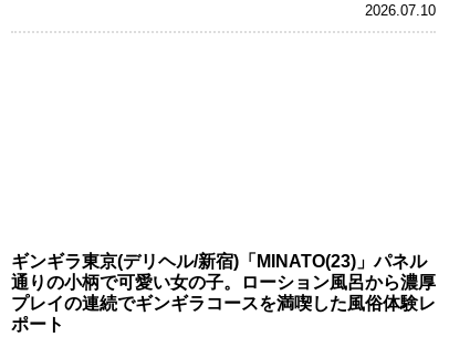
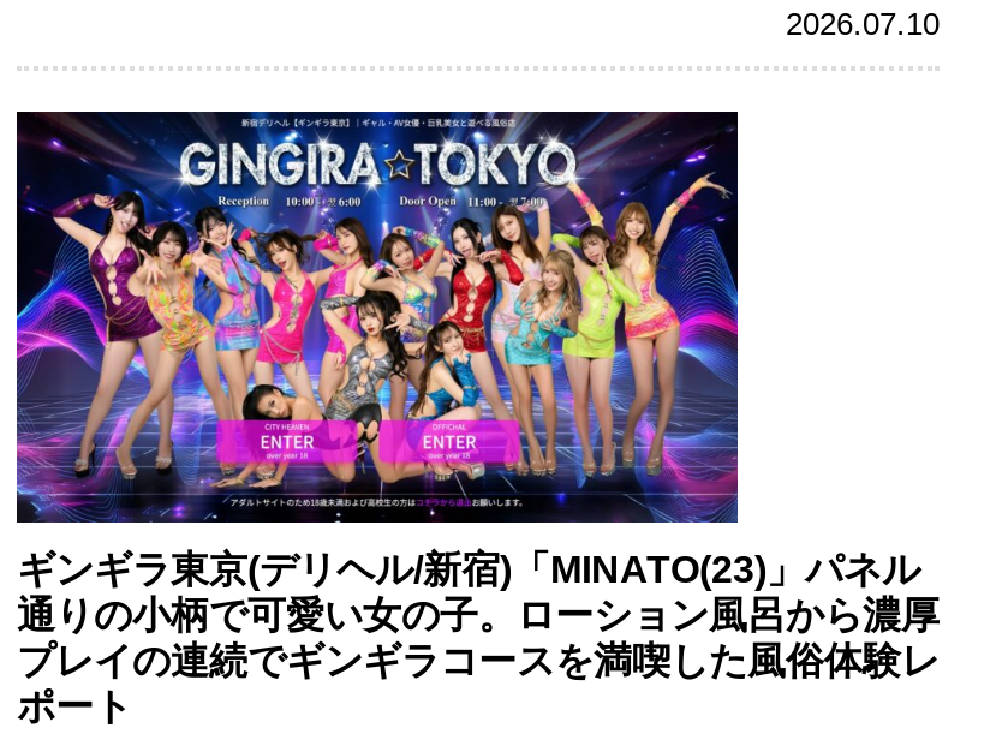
+ [image]
